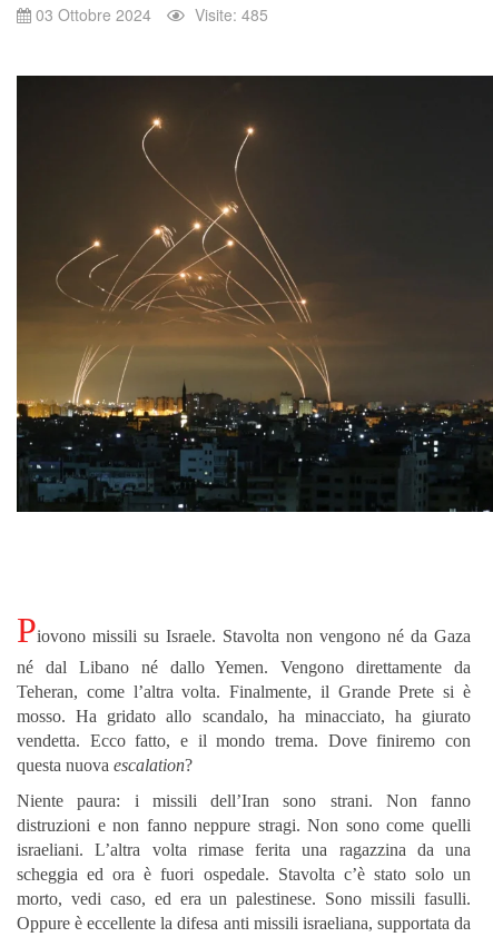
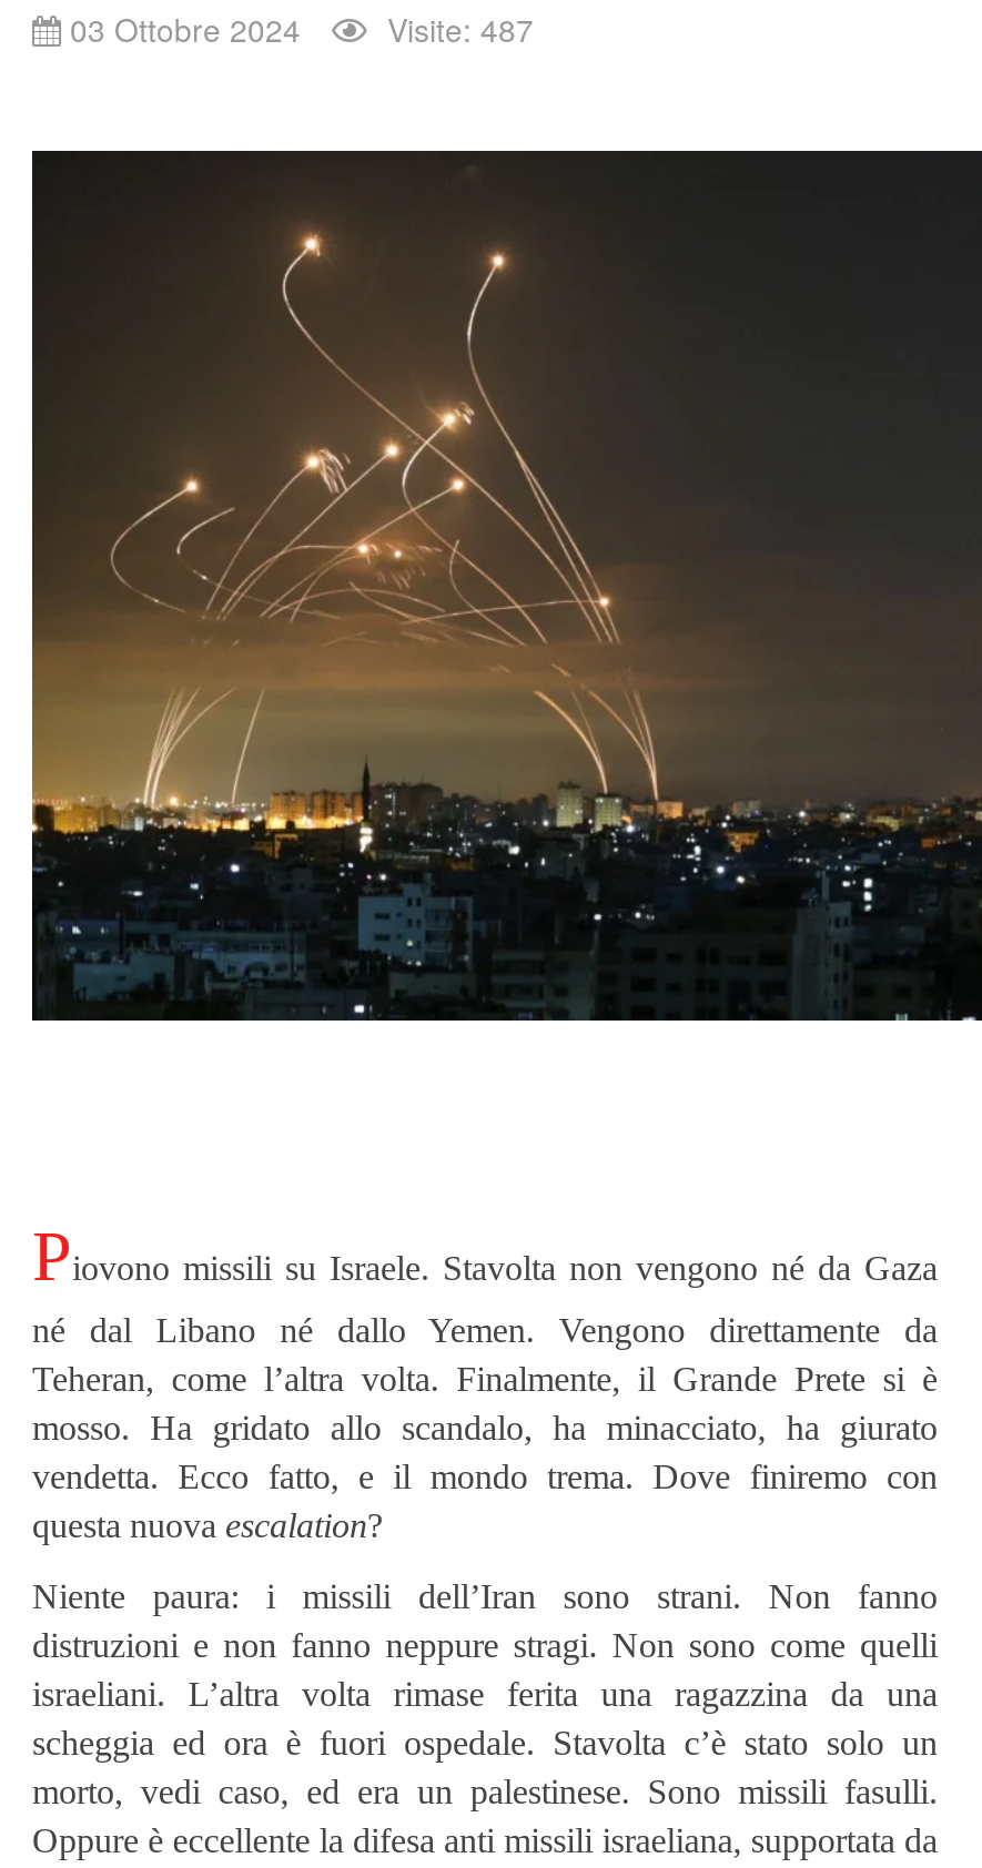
- 03 Ottobre 2024 Visite: 485
+ 03 Ottobre 2024 Visite: 487
